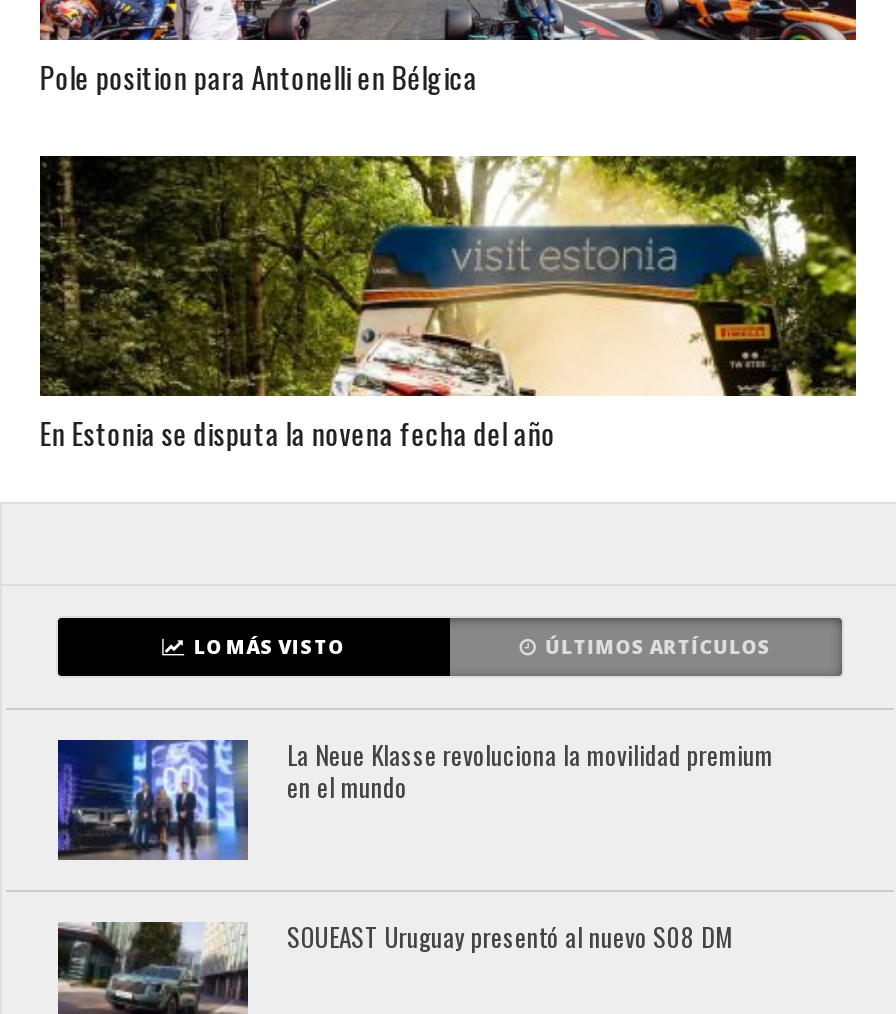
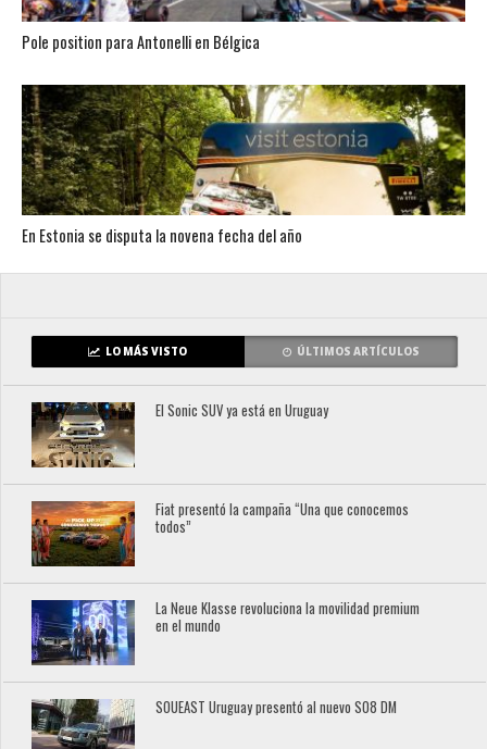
+ [image]
+ El Sonic SUV ya está en Uruguay

+ [image]
+ Fiat presentó la campaña “Una que conocemos
+ todos”
